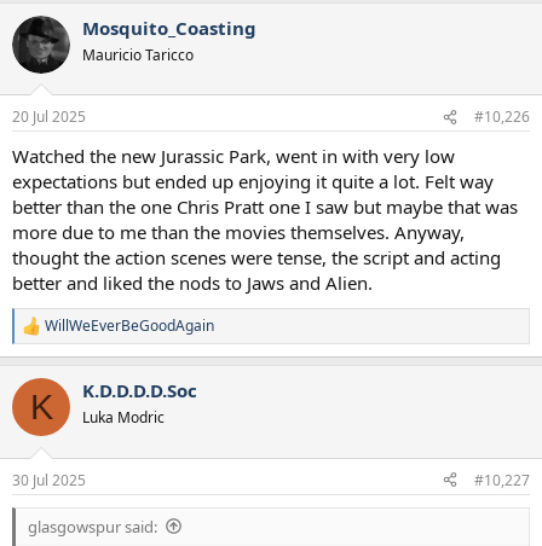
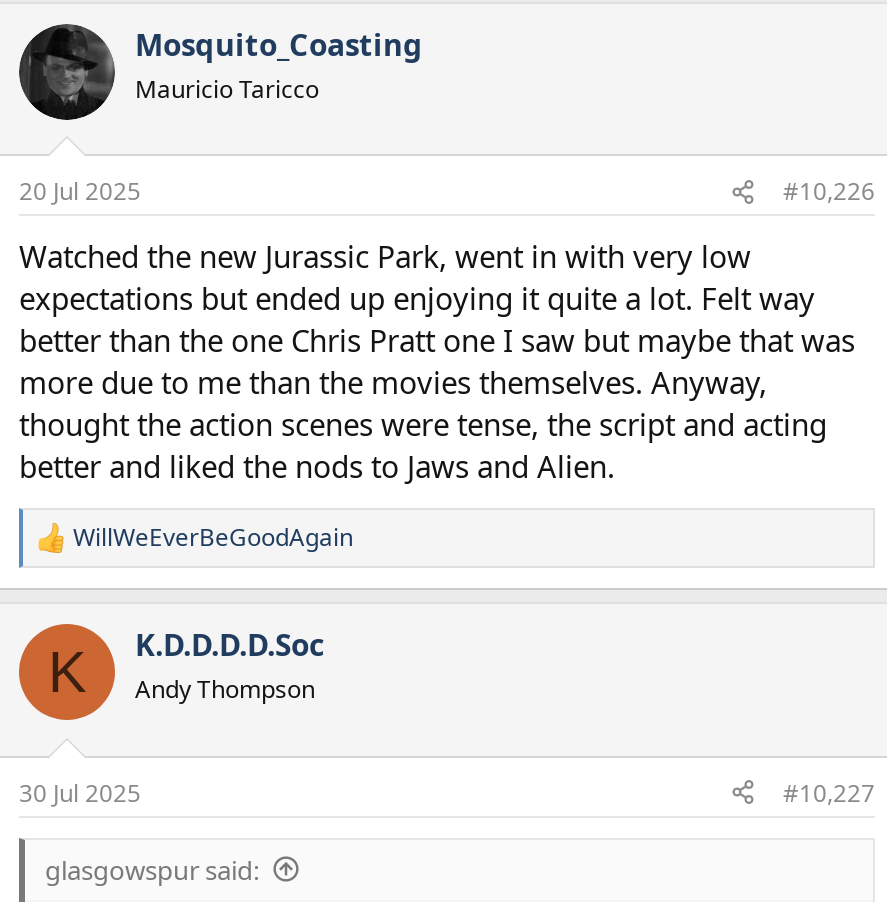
- Luka Modric
+ Andy Thompson
